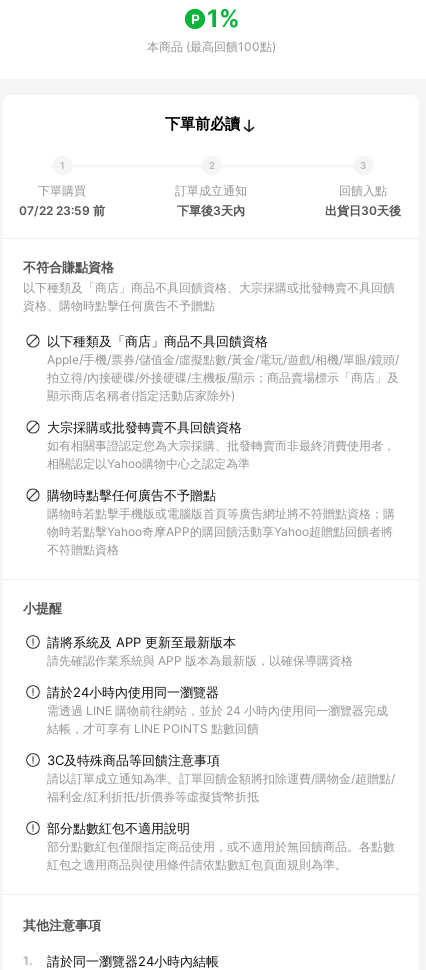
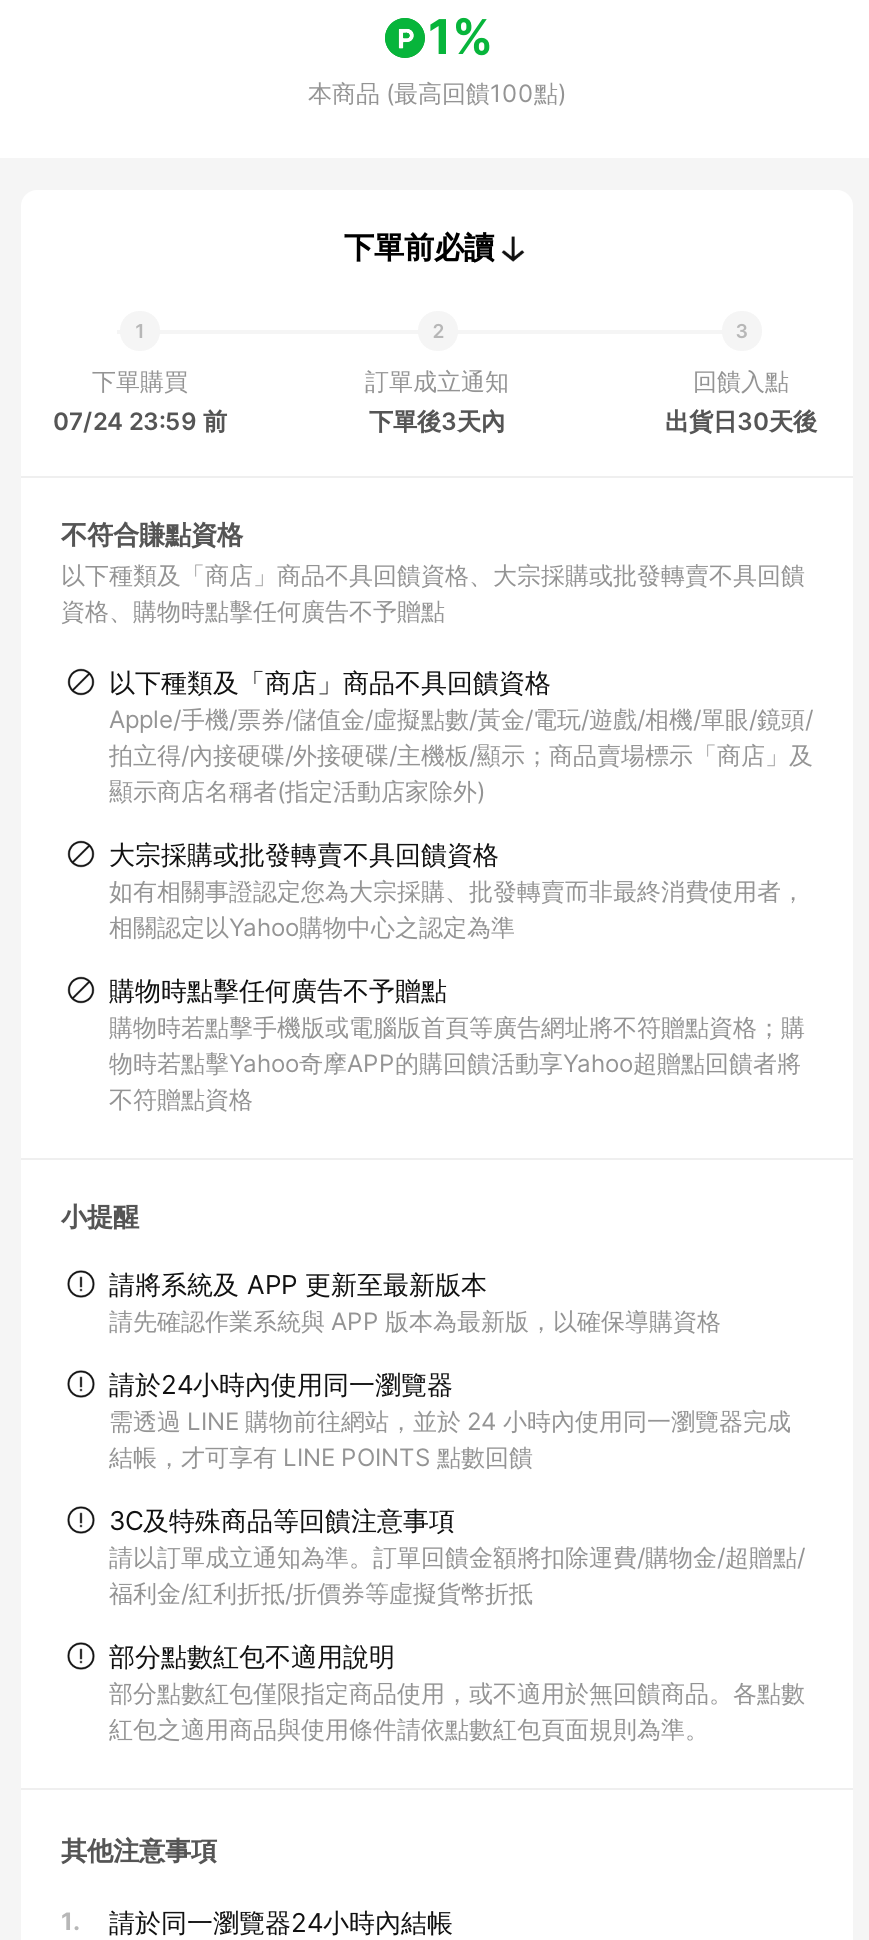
- 07/22 23:59 前
+ 07/24 23:59 前
